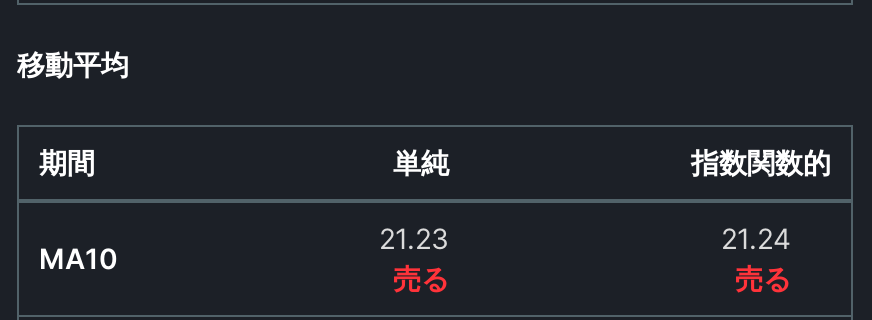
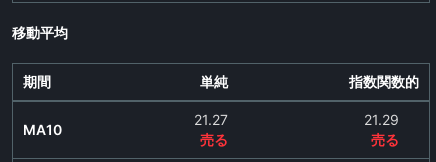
- 21.23
+ 21.27

- 21.24
+ 21.29
